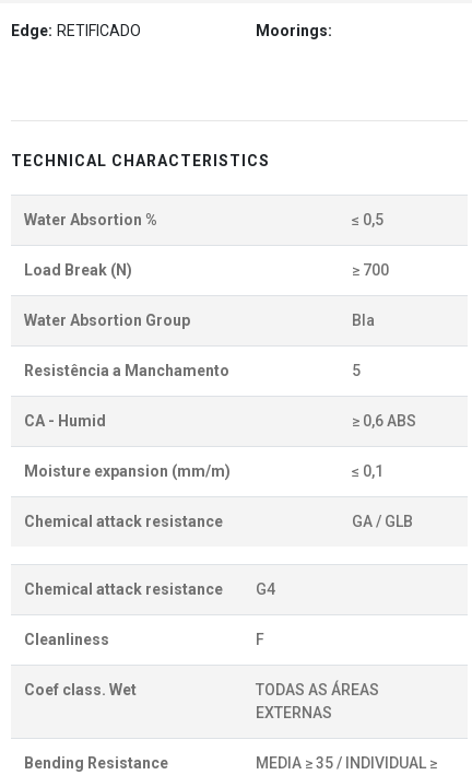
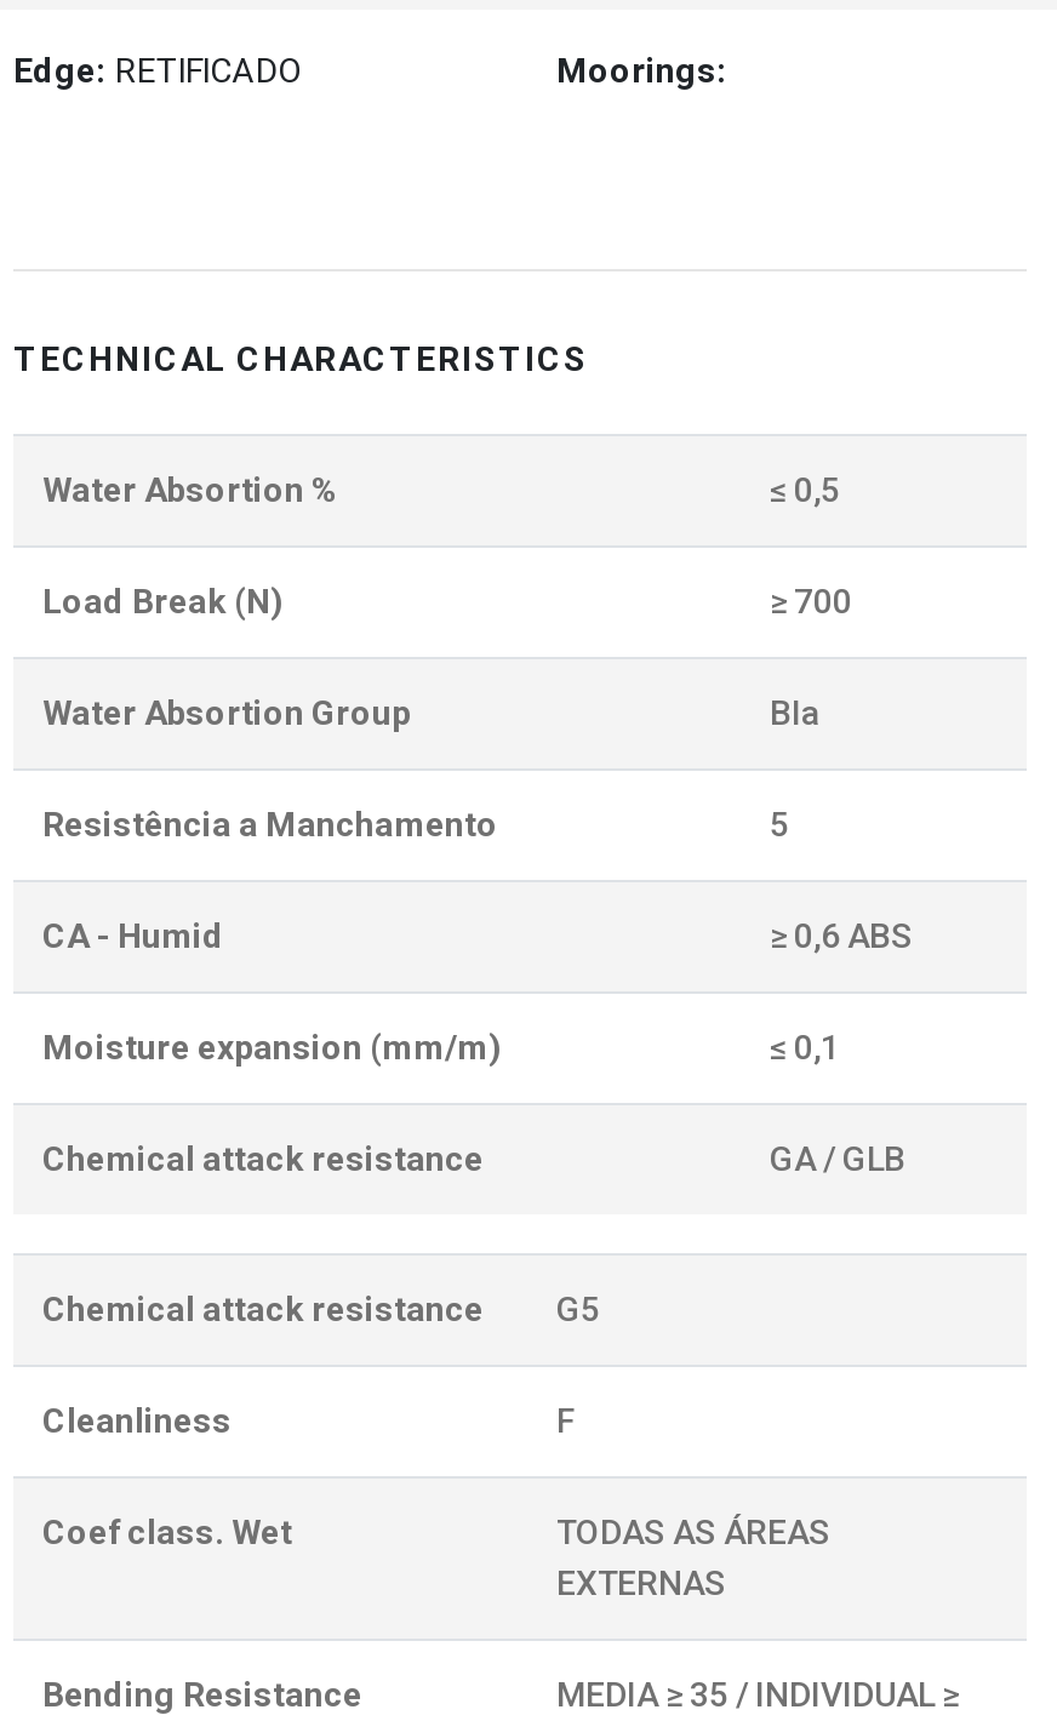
- Chemical attack resistance G4
+ Chemical attack resistance G5
